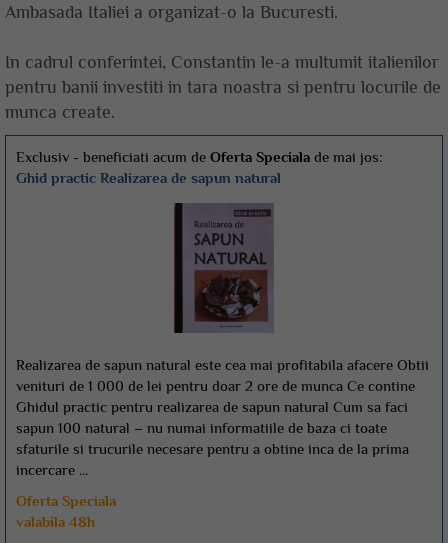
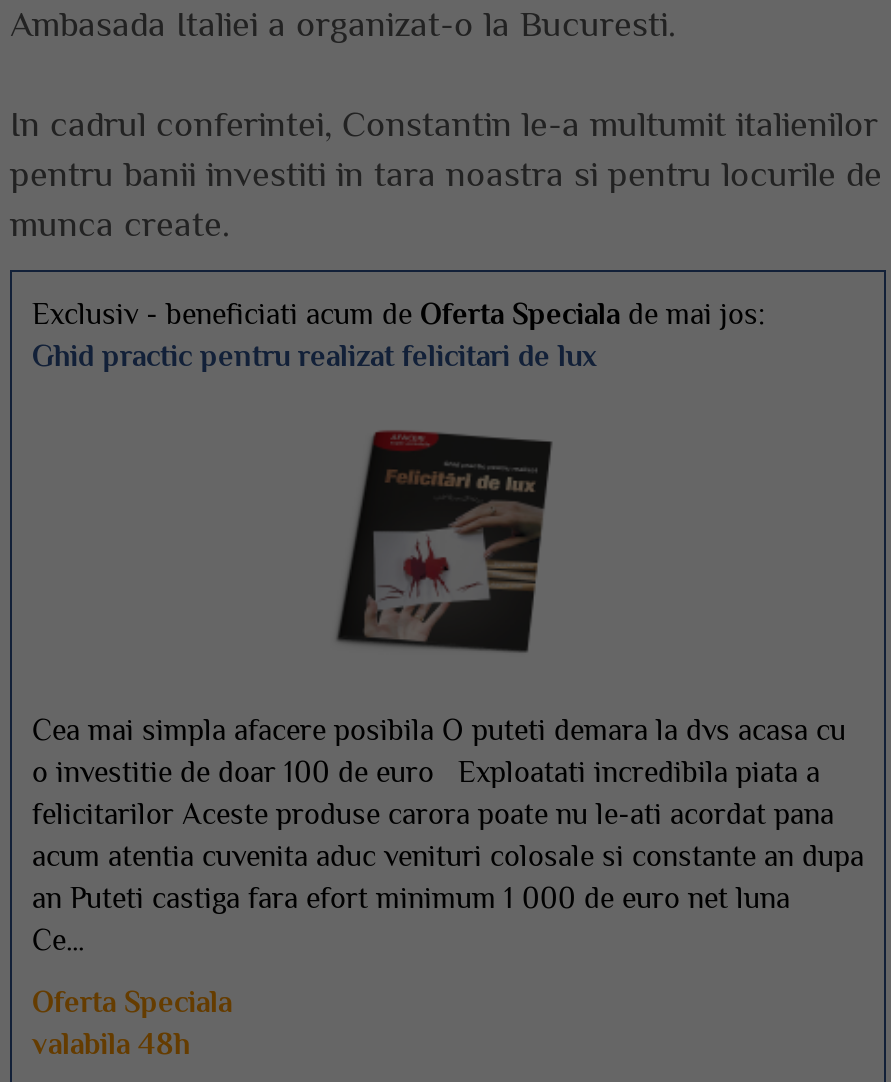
- Ghid practic Realizarea de sapun natural
+ Ghid practic pentru realizat felicitari de lux

- [image]
- Realizarea de sapun natural este cea mai profitabila afacere Obtii
- venituri de 1 000 de lei pentru doar 2 ore de munca Ce contine
- Ghidul practic pentru realizarea de sapun natural Cum sa faci
- sapun 100 natural – nu numai informatiile de baza ci toate
- sfaturile si trucurile necesare pentru a obtine inca de la prima
- incercare ...
+ [image]
+ Cea mai simpla afacere posibila O puteti demara la dvs acasa cu
+ o investitie de doar 100 de euro Exploatati incredibila piata a
+ felicitarilor Aceste produse carora poate nu le-ati acordat pana
+ acum atentia cuvenita aduc venituri colosale si constante an dupa
+ an Puteti castiga fara efort minimum 1 000 de euro net luna
+ Ce...
